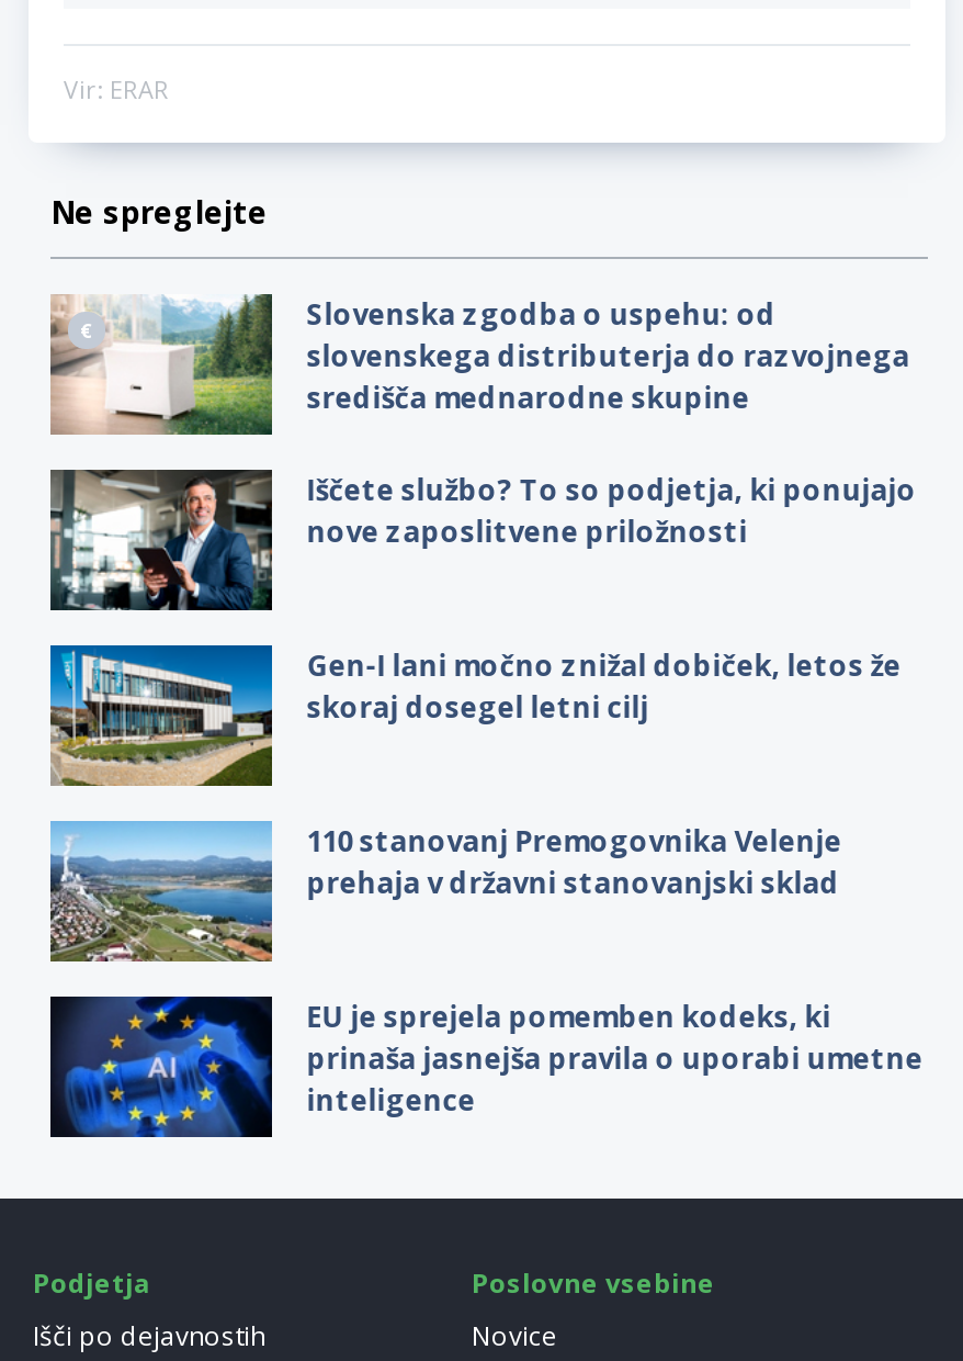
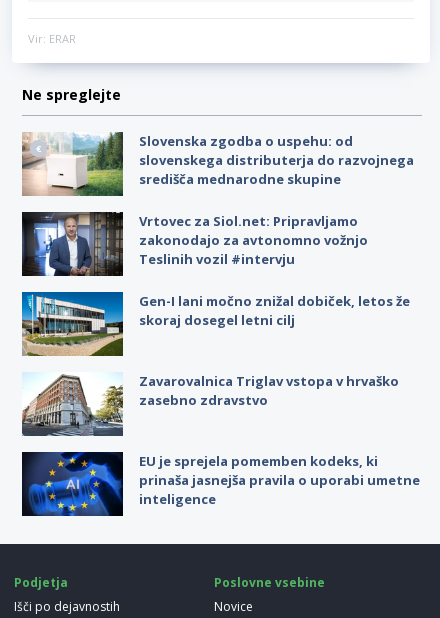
- [image]
- Iščete službo? To so podjetja, ki ponujajo
- nove zaposlitvene priložnosti
+ [image]
+ Vrtovec za Siol.net: Pripravljamo
+ zakonodajo za avtonomno vožnjo
+ Teslinih vozil #intervju

- [image]
- 110 stanovanj Premogovnika Velenje
- prehaja v državni stanovanjski sklad
+ [image]
+ Zavarovalnica Triglav vstopa v hrvaško
+ zasebno zdravstvo
